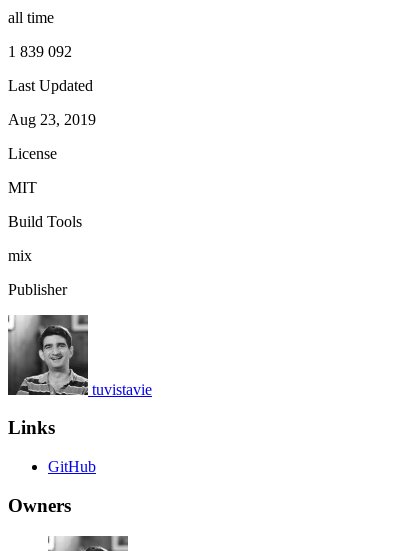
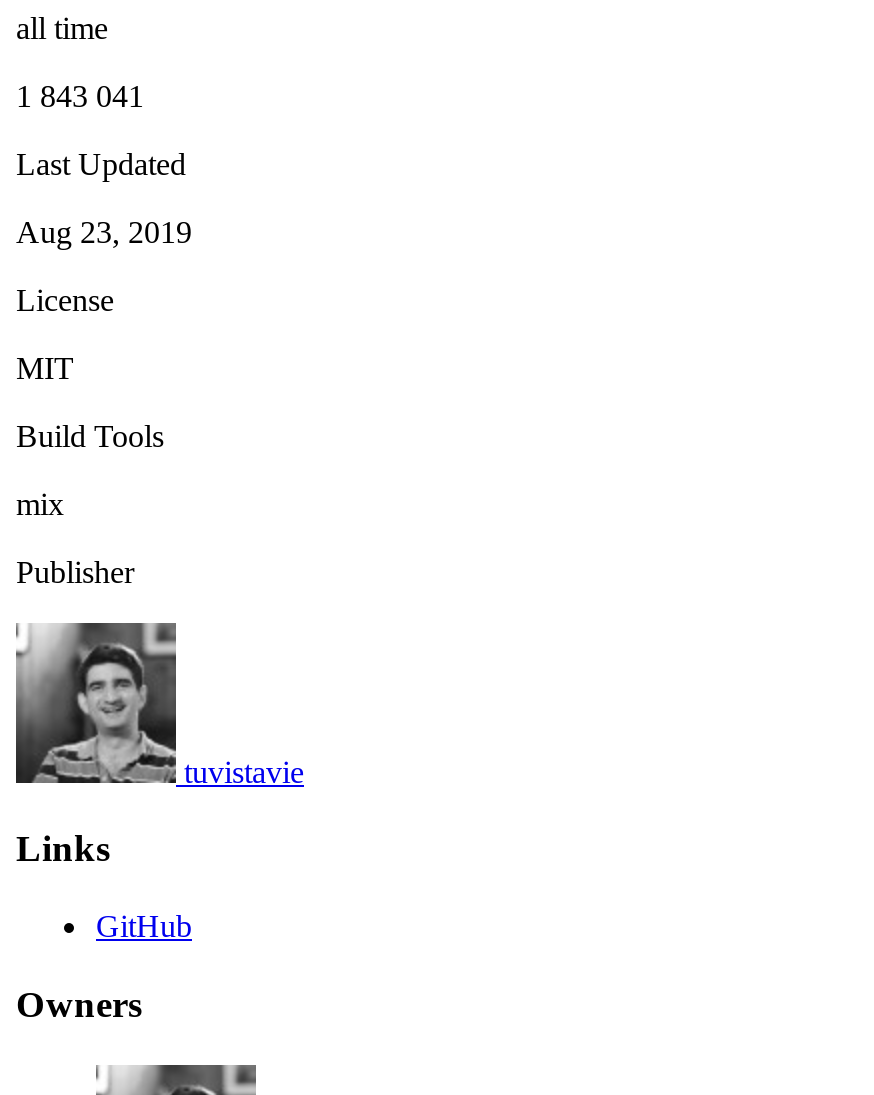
- 1 839 092
+ 1 843 041
